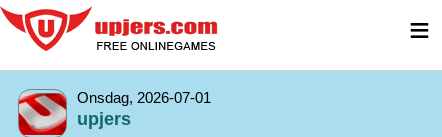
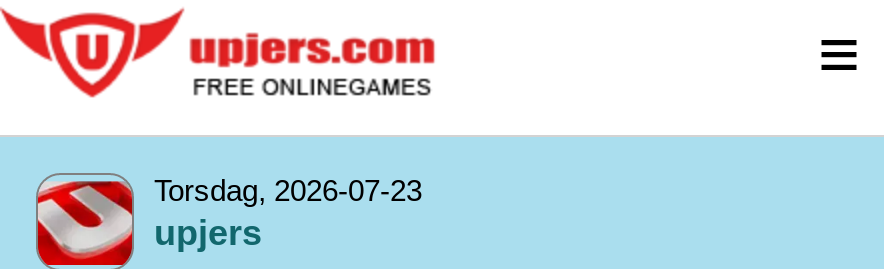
- Onsdag, 2026-07-01
+ Torsdag, 2026-07-23
